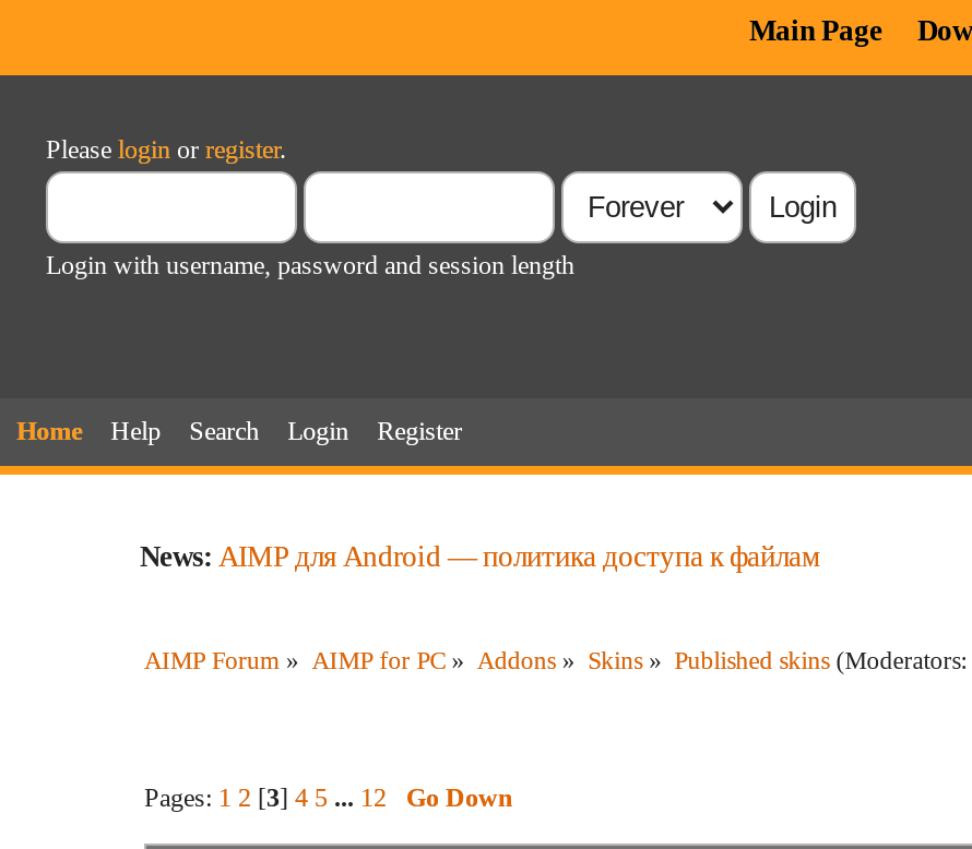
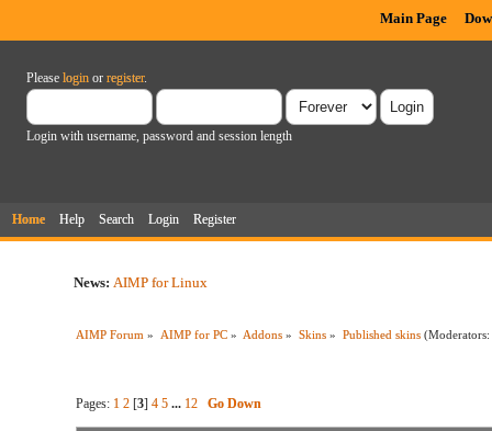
- News: AIMP для Android — политика доступа к файлам
+ News: AIMP for Linux
